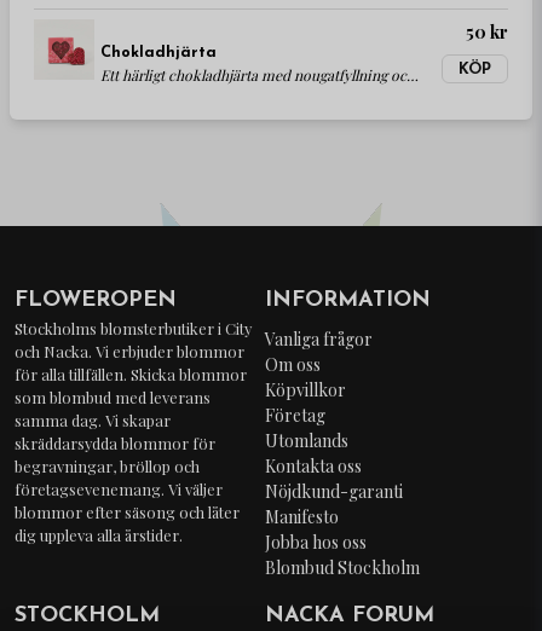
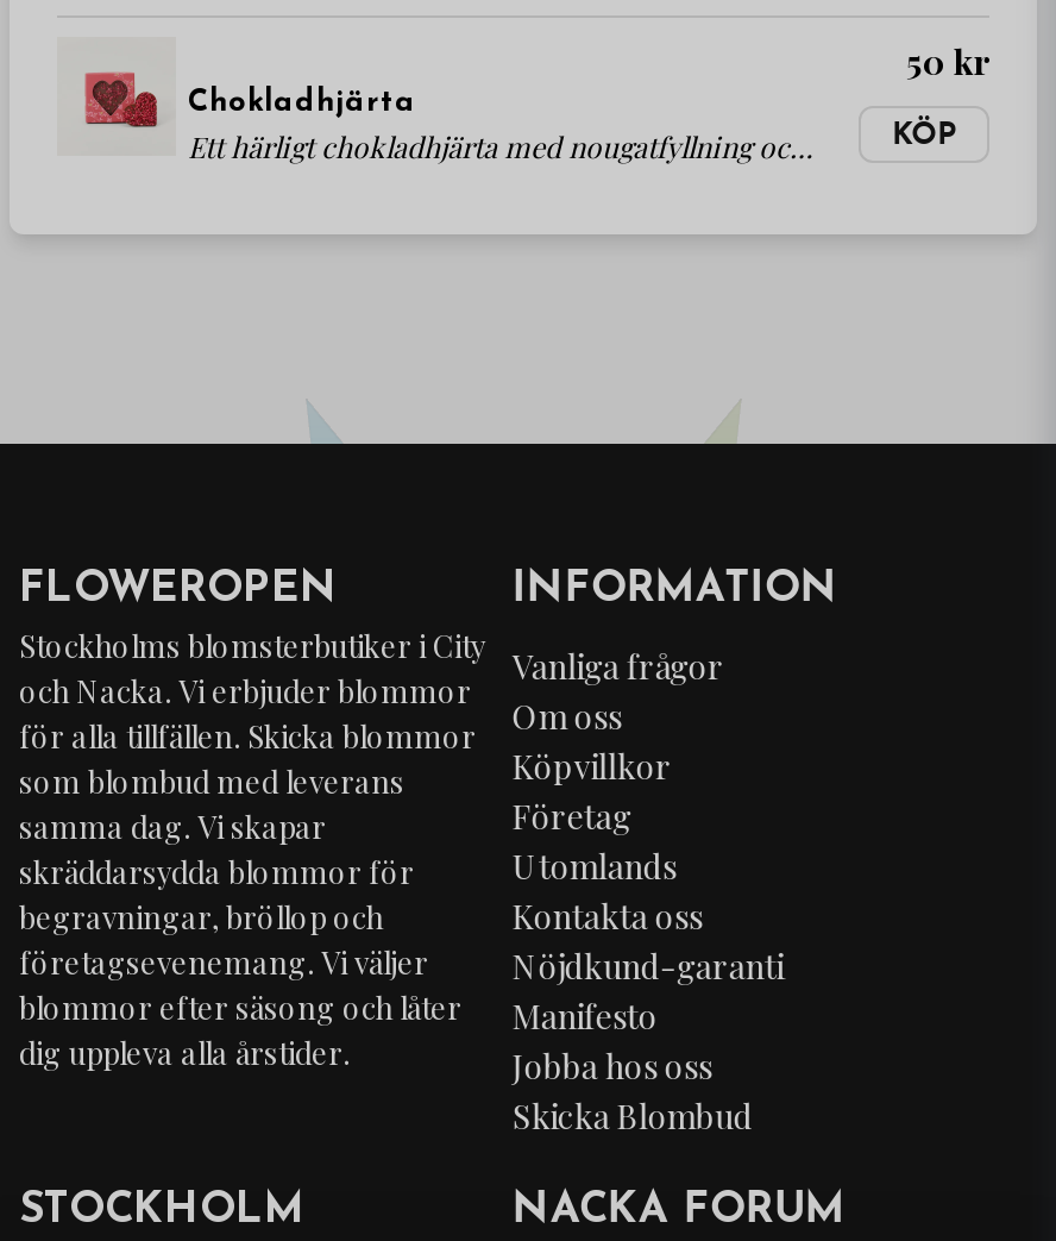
- Blombud Stockholm
+ Skicka Blombud
